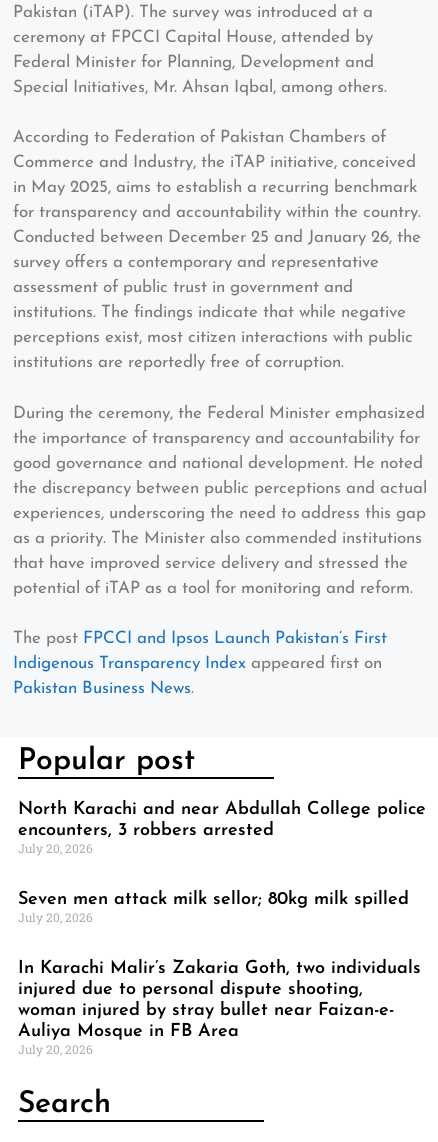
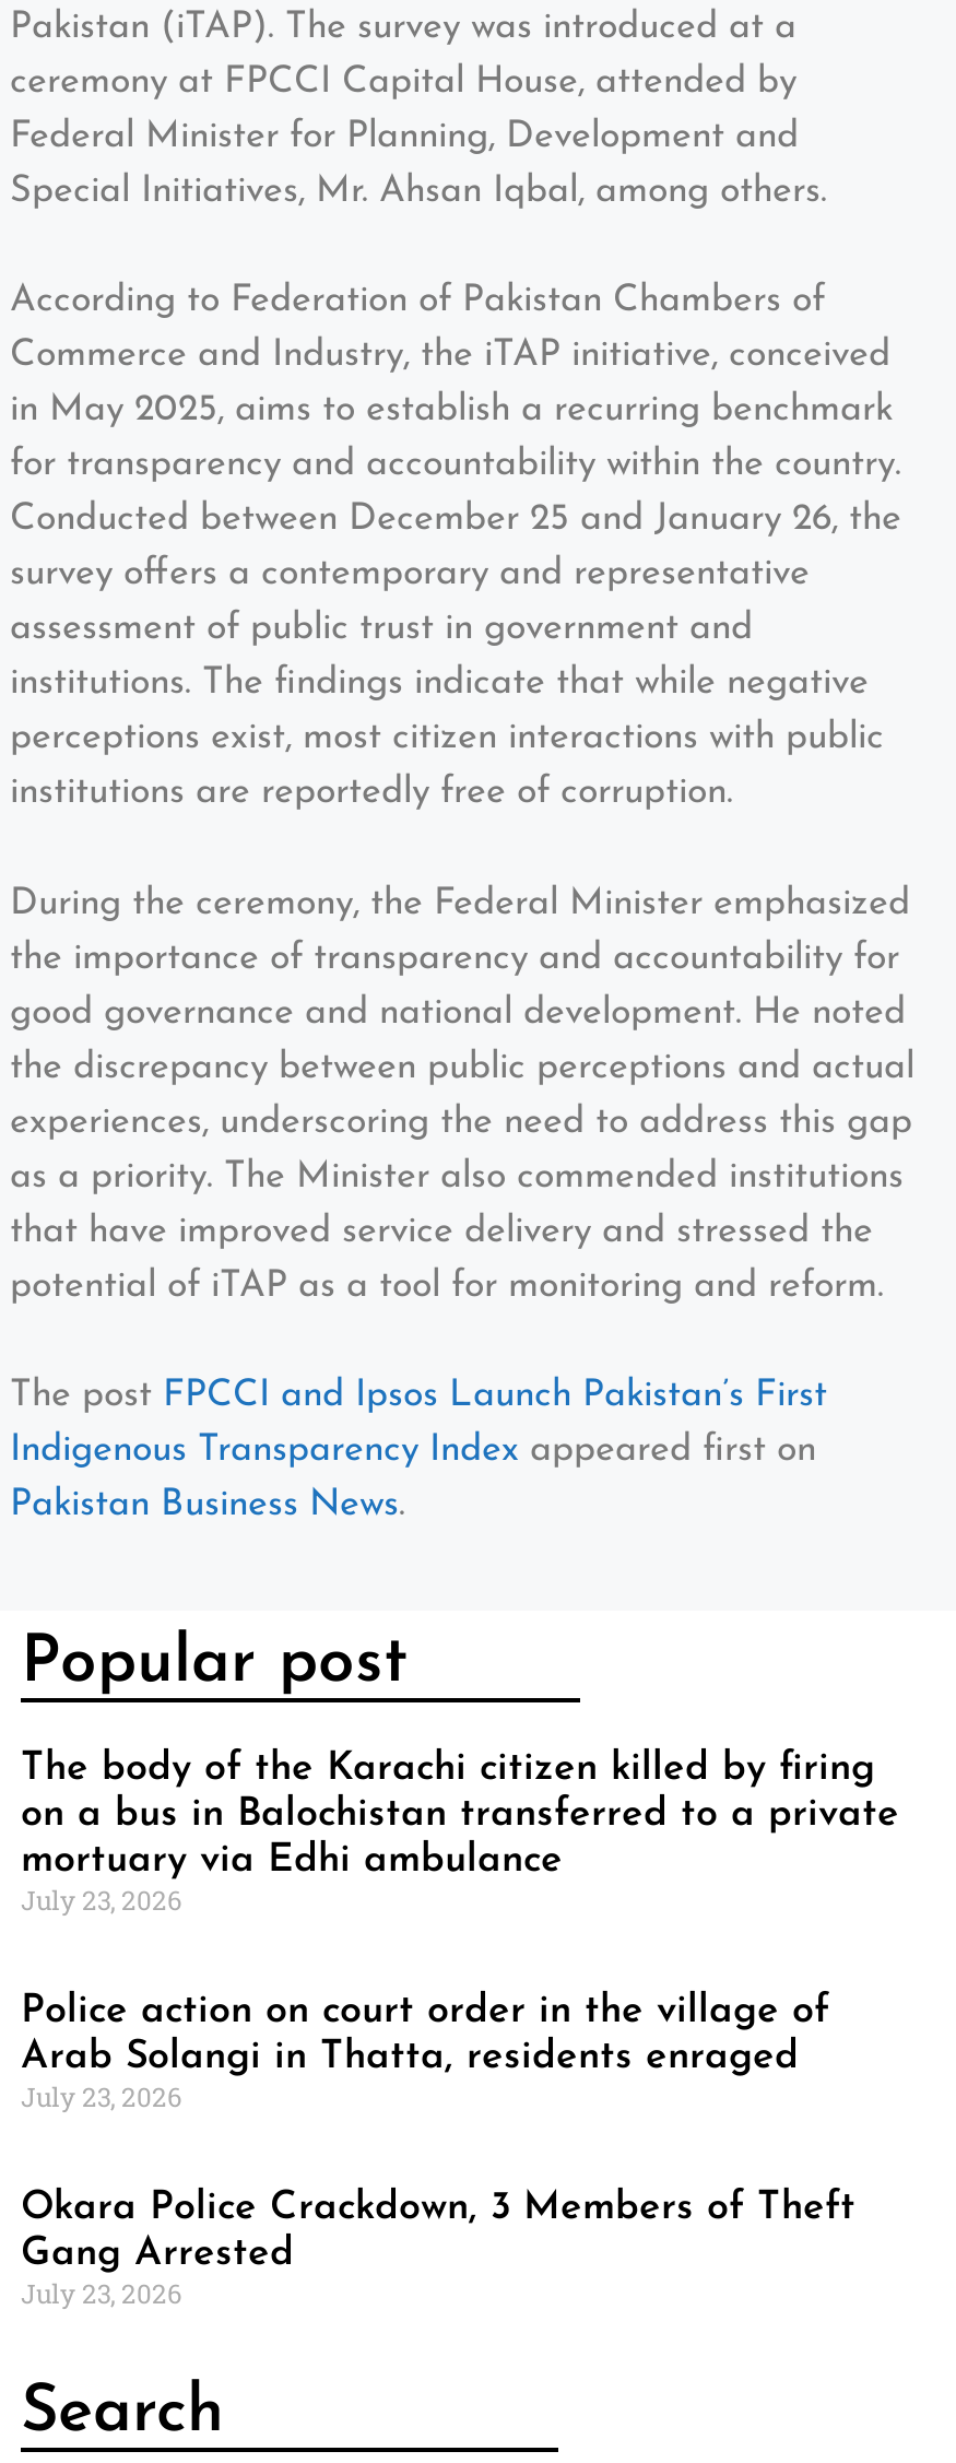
- North Karachi and near Abdullah College police
- encounters, 3 robbers arrested
- July 20, 2026
+ The body of the Karachi citizen killed by firing
+ on a bus in Balochistan transferred to a private
+ mortuary via Edhi ambulance
+ July 23, 2026

- Seven men attack milk sellor; 80kg milk spilled
- July 20, 2026
+ Police action on court order in the village of
+ Arab Solangi in Thatta, residents enraged
+ July 23, 2026

- In Karachi Malir’s Zakaria Goth, two individuals
- injured due to personal dispute shooting,
- woman injured by stray bullet near Faizan-e-
- Auliya Mosque in FB Area
- July 20, 2026
+ Okara Police Crackdown, 3 Members of Theft
+ Gang Arrested
+ July 23, 2026
